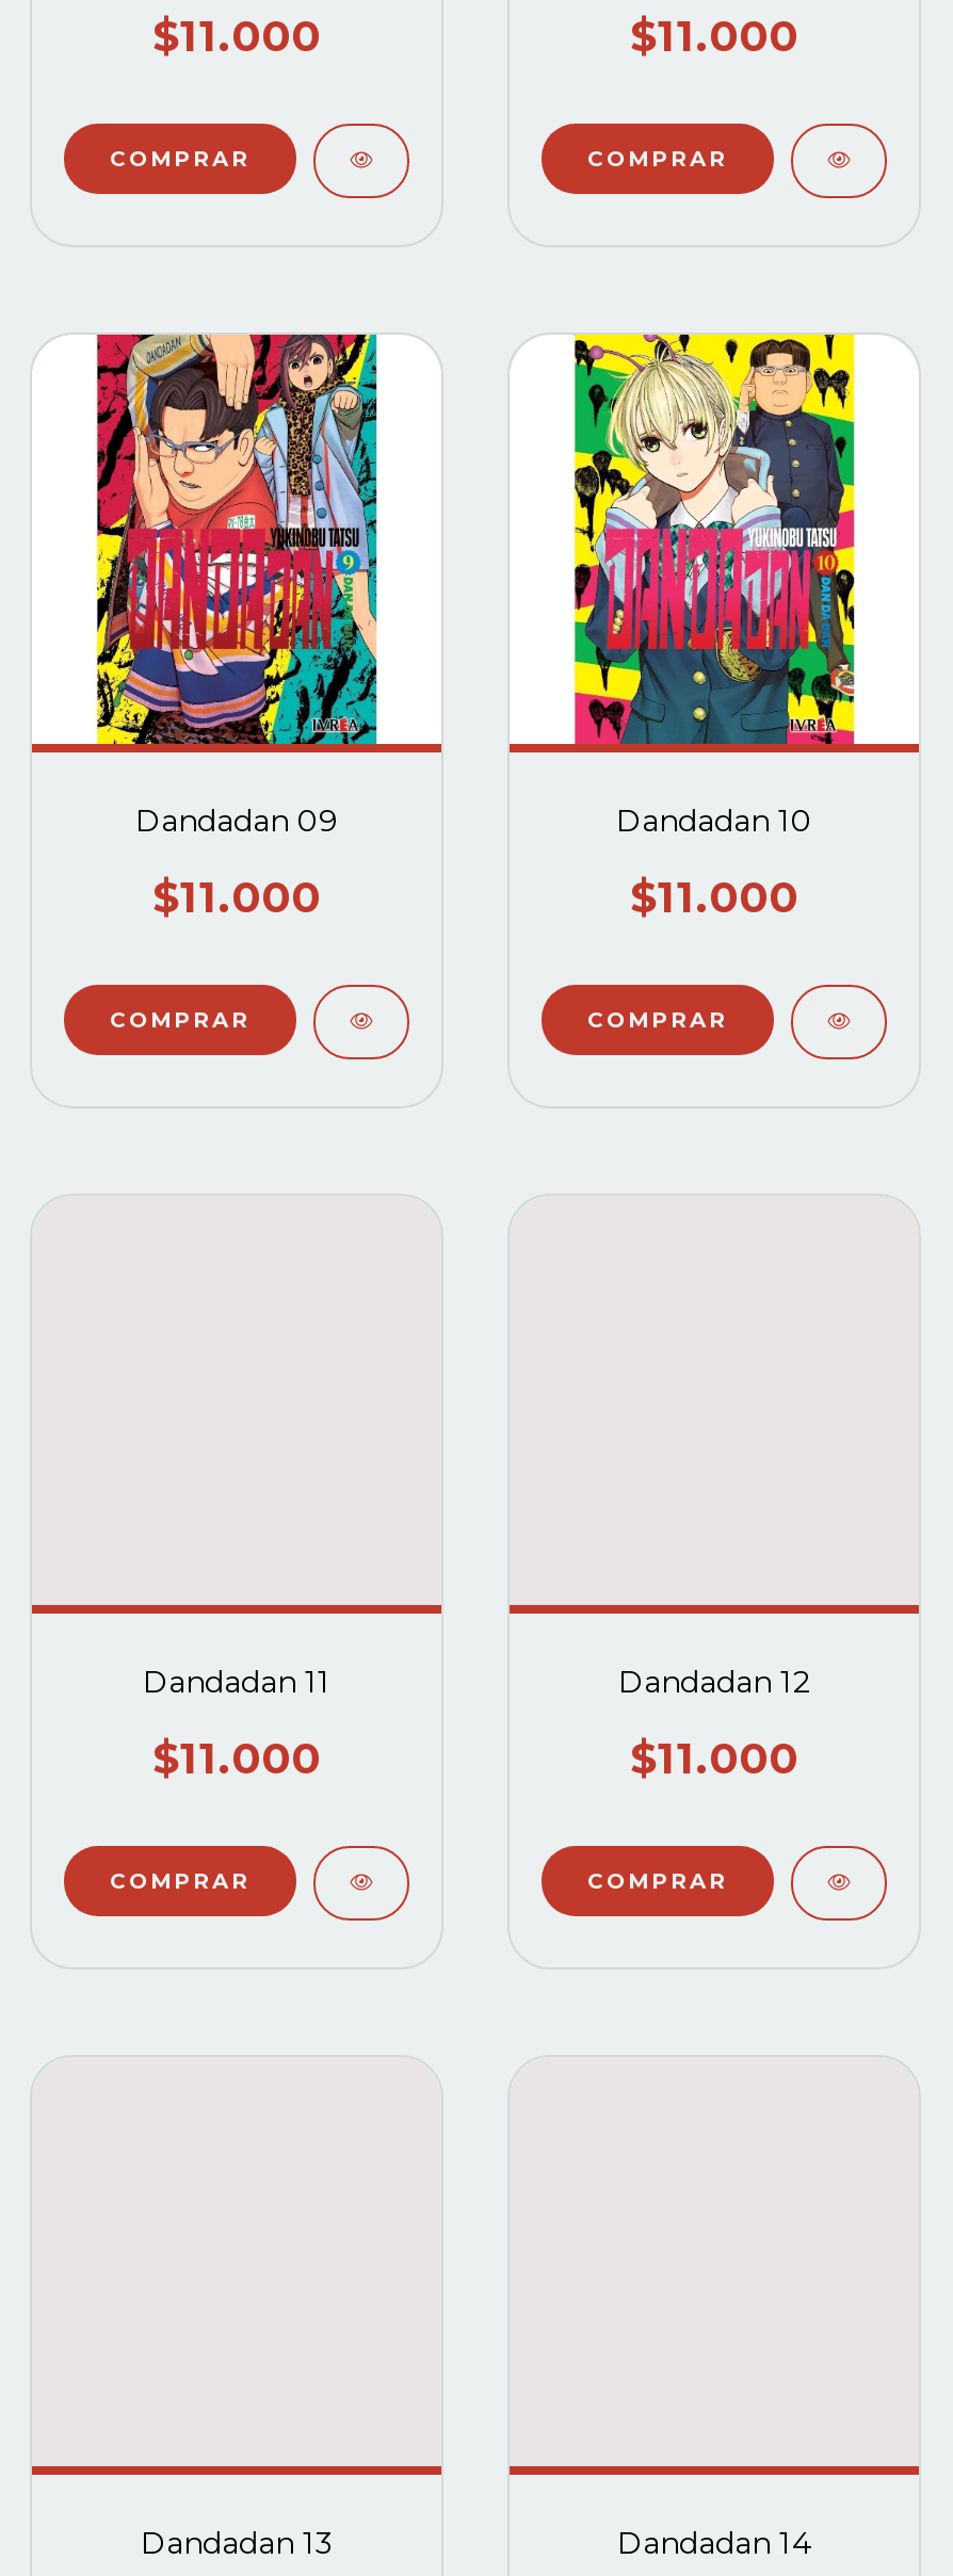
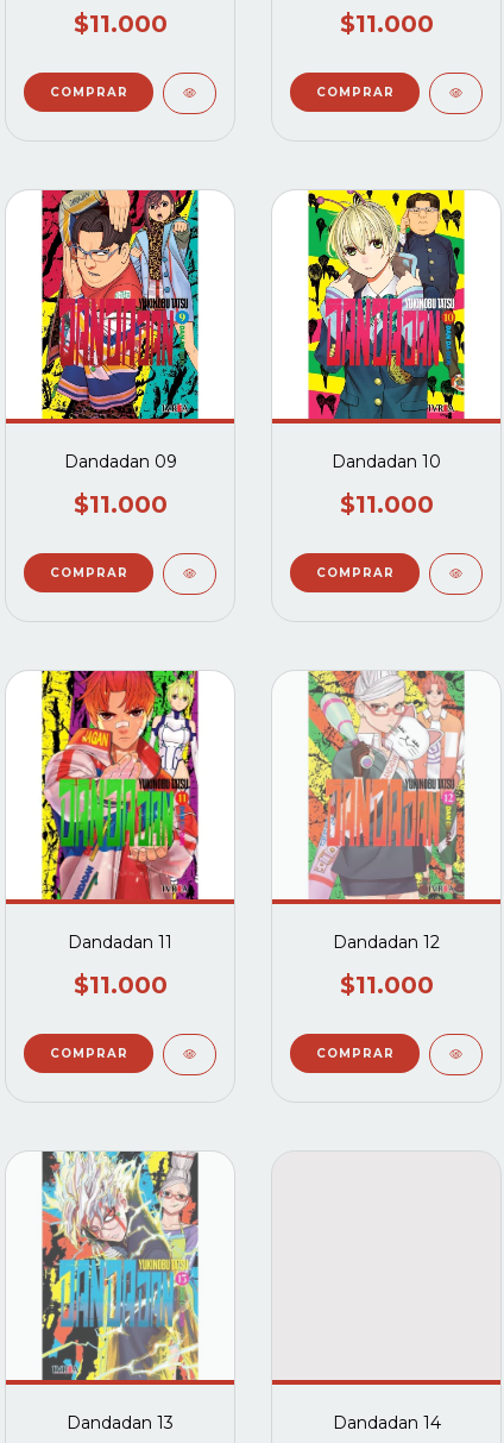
+ [image]

+ [image]

+ [image]
